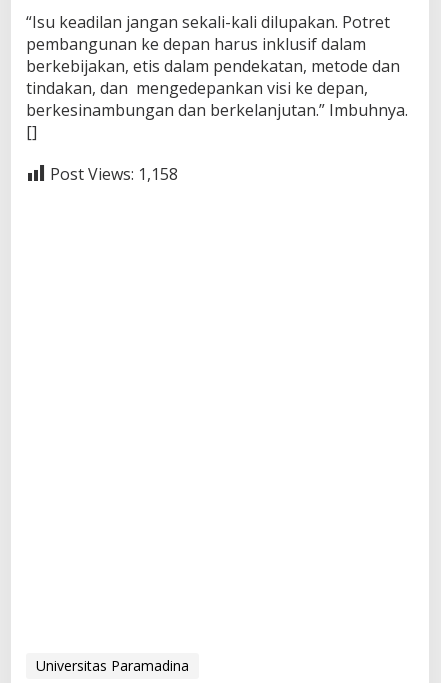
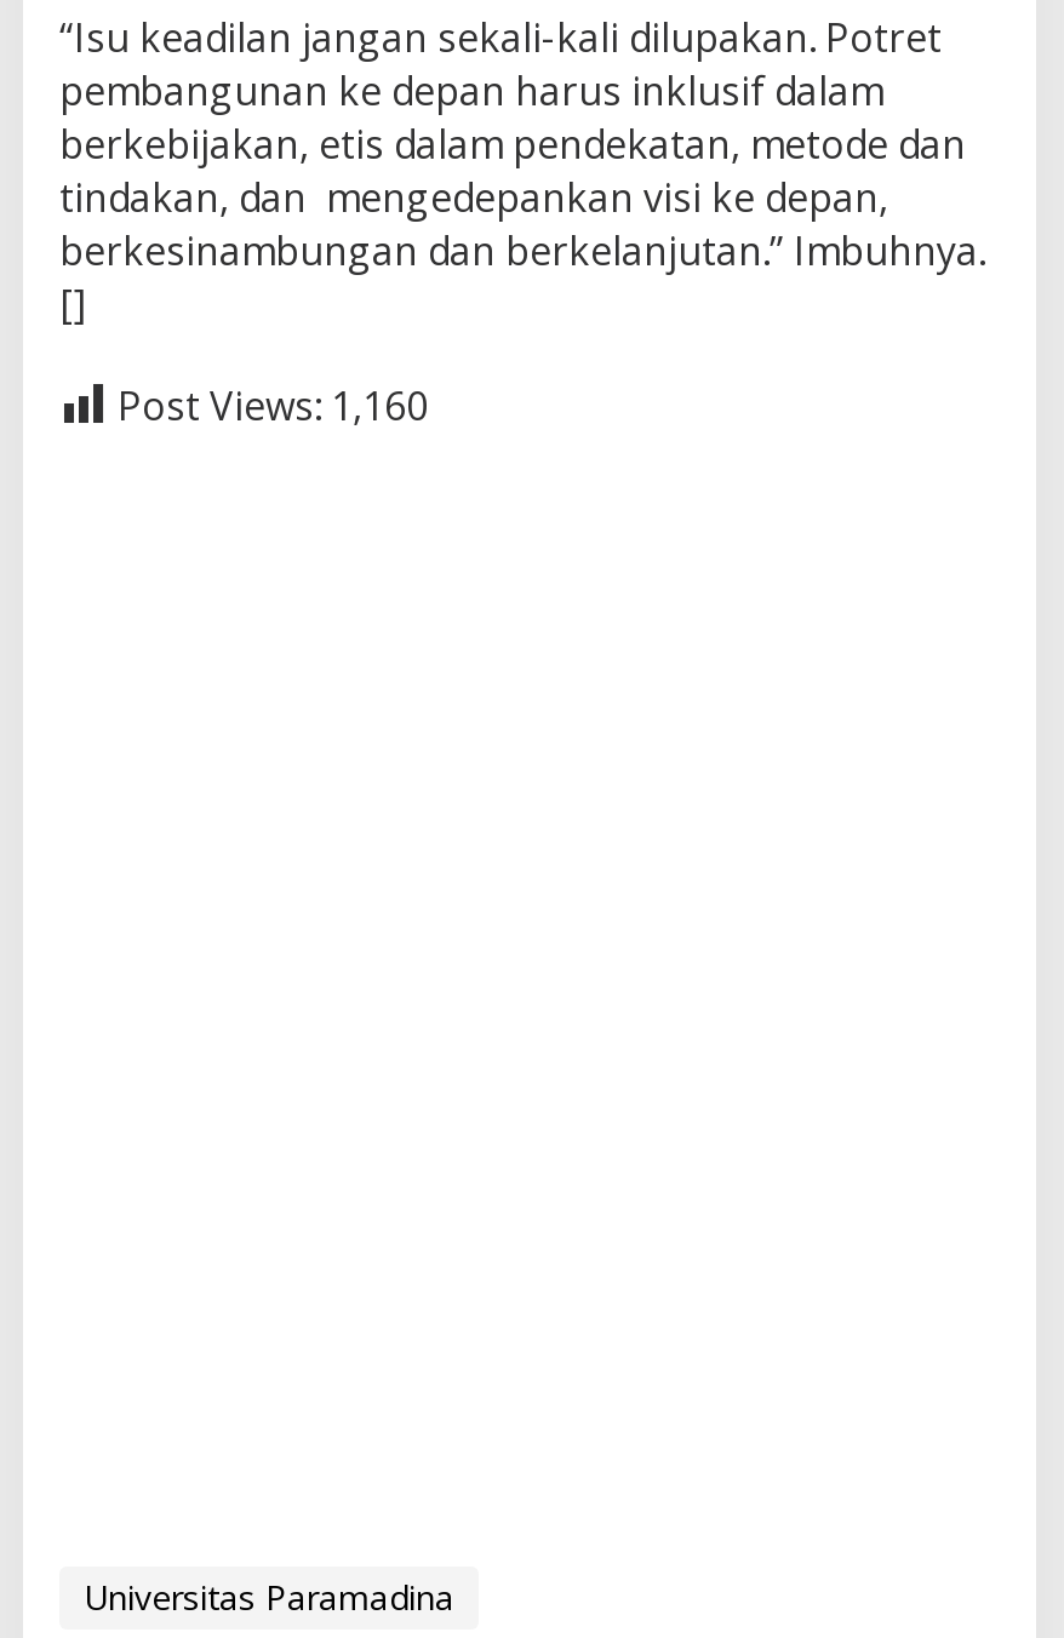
- Post Views: 1,158
+ Post Views: 1,160
